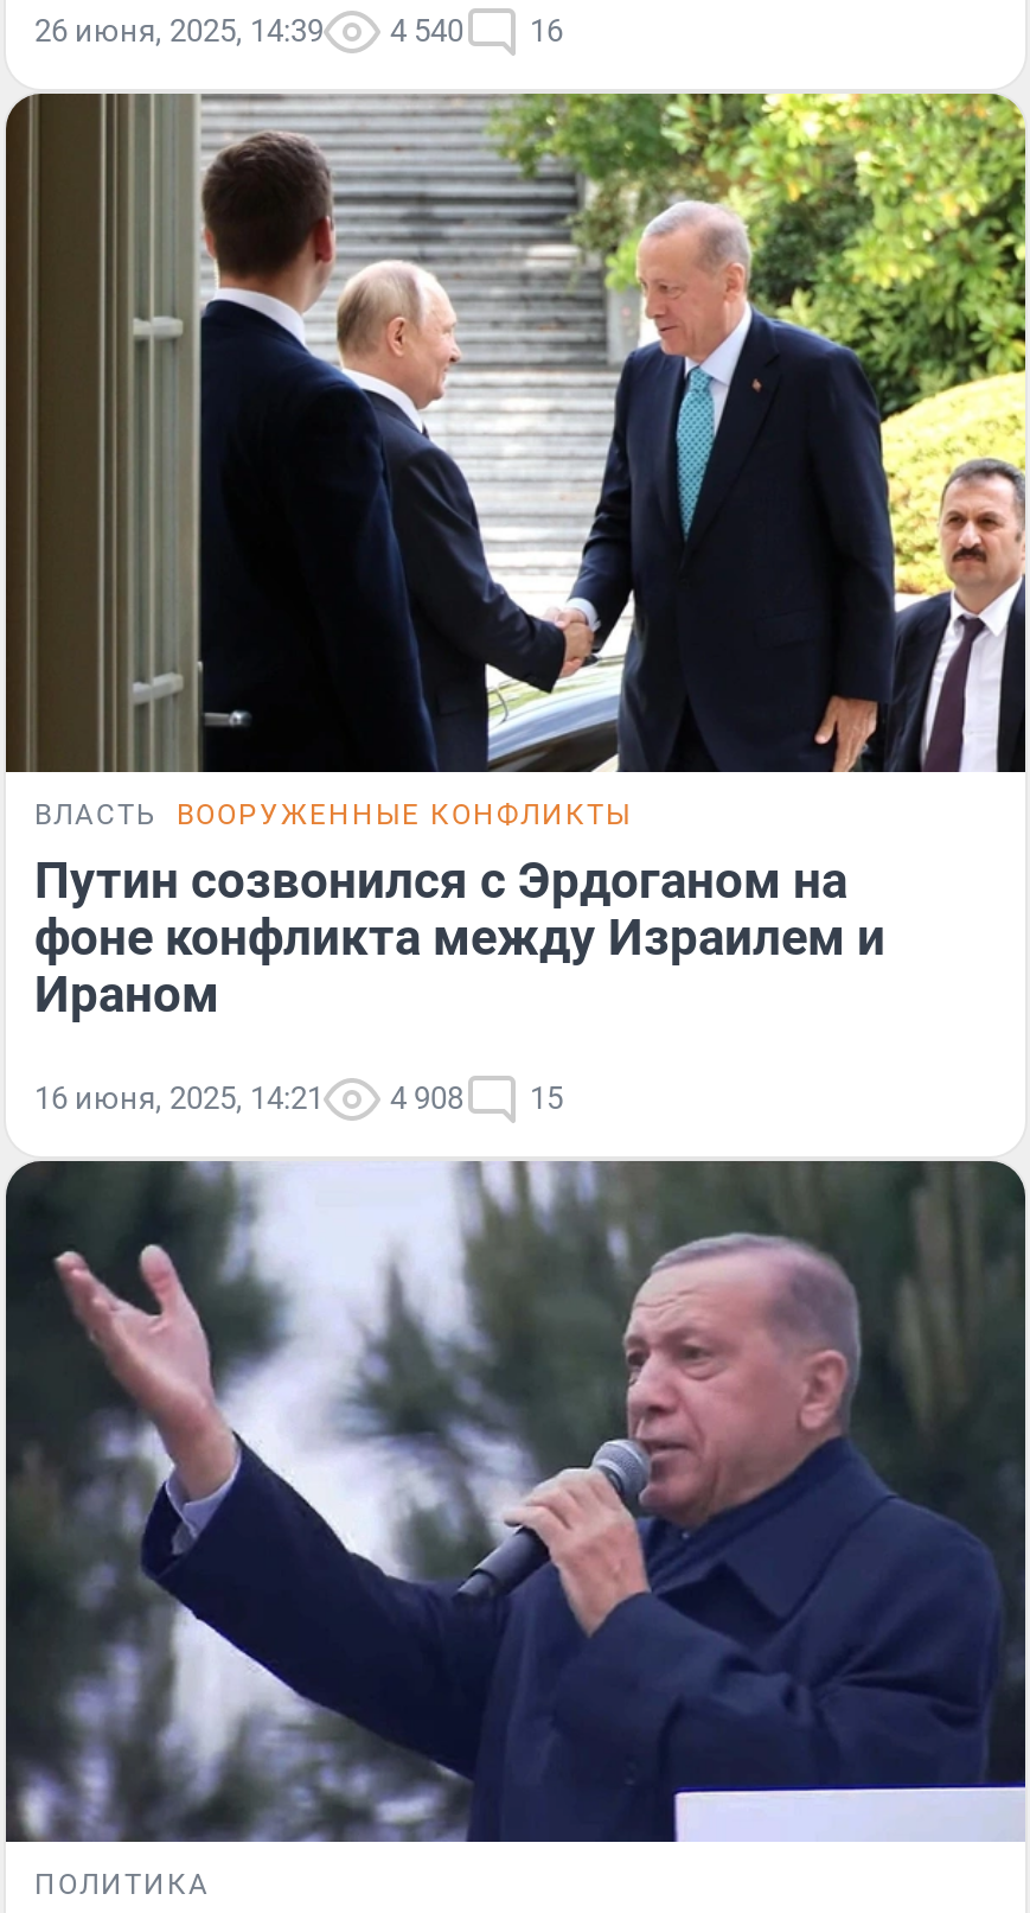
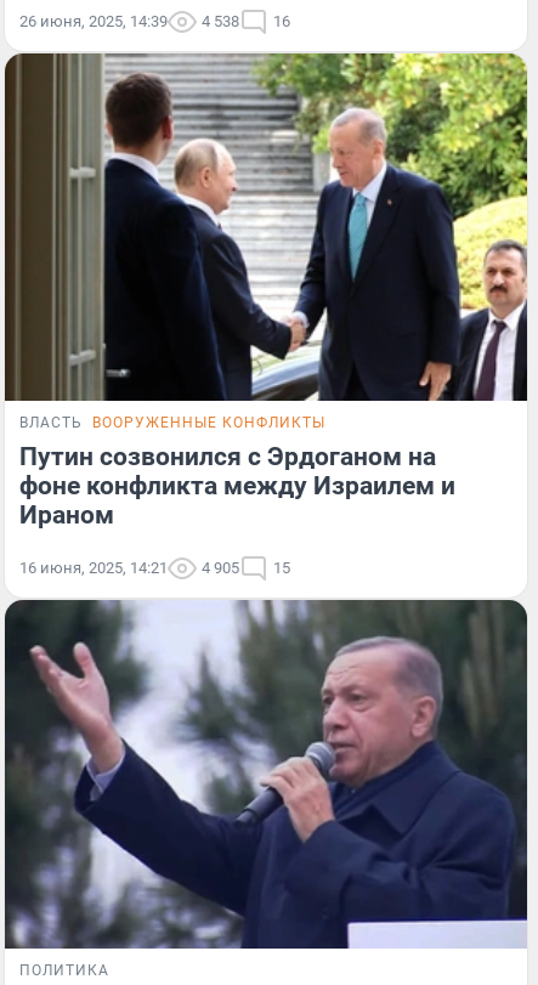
- 26 июня, 2025, 14:39 4 540 16
+ 26 июня, 2025, 14:39 4 538 16

- 16 июня, 2025, 14:21 4 908 15
+ 16 июня, 2025, 14:21 4 905 15
